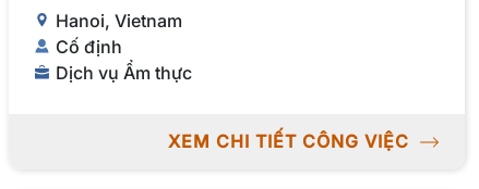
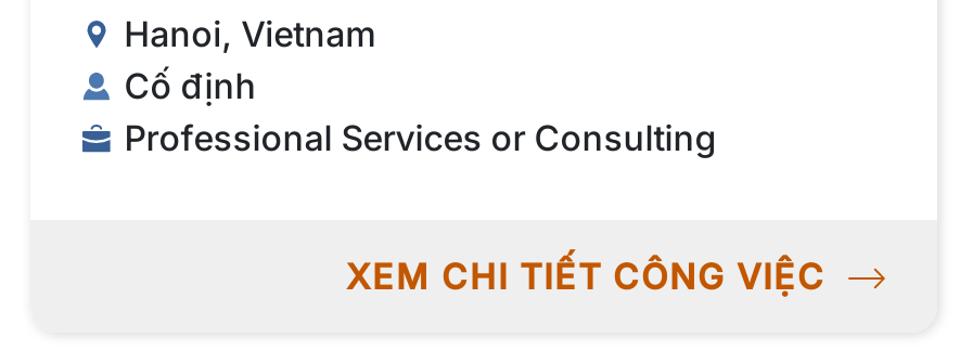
- Dịch vụ Ẩm thực
+ Professional Services or Consulting
